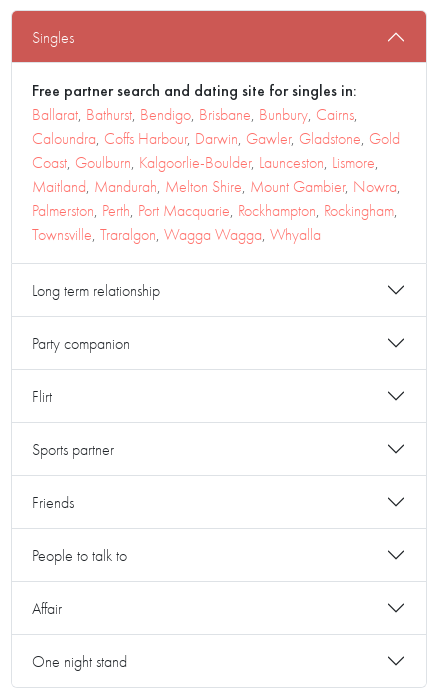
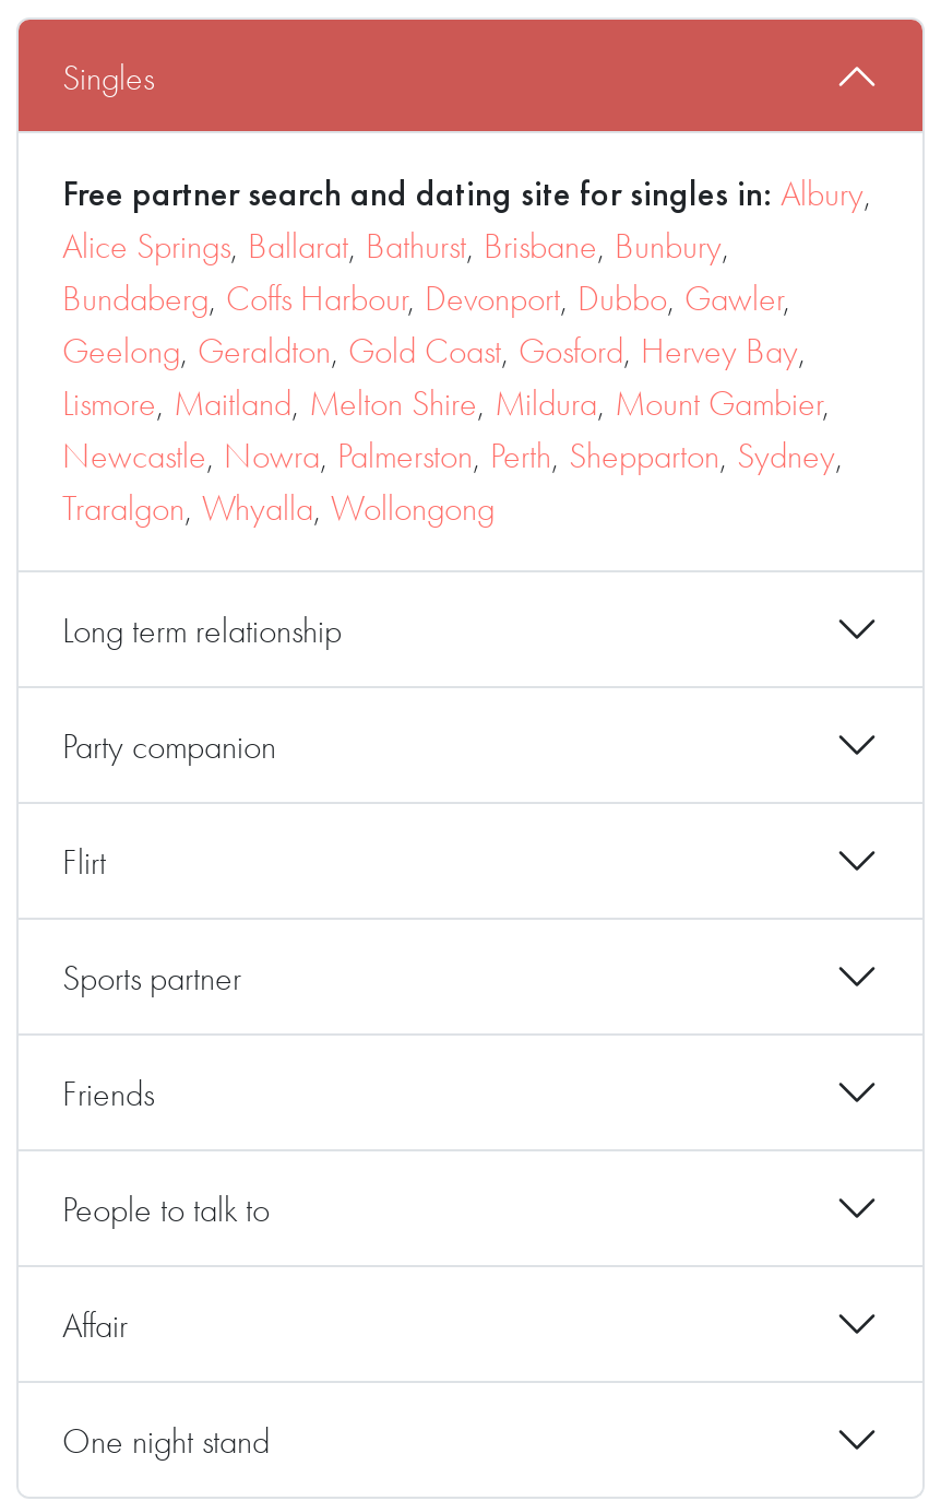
- Free partner search and dating site for singles in:
- Ballarat, Bathurst, Bendigo, Brisbane, Bunbury, Cairns,
- Caloundra, Coffs Harbour, Darwin, Gawler, Gladstone, Gold
- Coast, Goulburn, Kalgoorlie-Boulder, Launceston, Lismore,
- Maitland, Mandurah, Melton Shire, Mount Gambier, Nowra,
- Palmerston, Perth, Port Macquarie, Rockhampton, Rockingham,
- Townsville, Traralgon, Wagga Wagga, Whyalla
+ Free partner search and dating site for singles in: Albury,
+ Alice Springs, Ballarat, Bathurst, Brisbane, Bunbury,
+ Bundaberg, Coffs Harbour, Devonport, Dubbo, Gawler,
+ Geelong, Geraldton, Gold Coast, Gosford, Hervey Bay,
+ Lismore, Maitland, Melton Shire, Mildura, Mount Gambier,
+ Newcastle, Nowra, Palmerston, Perth, Shepparton, Sydney,
+ Traralgon, Whyalla, Wollongong
